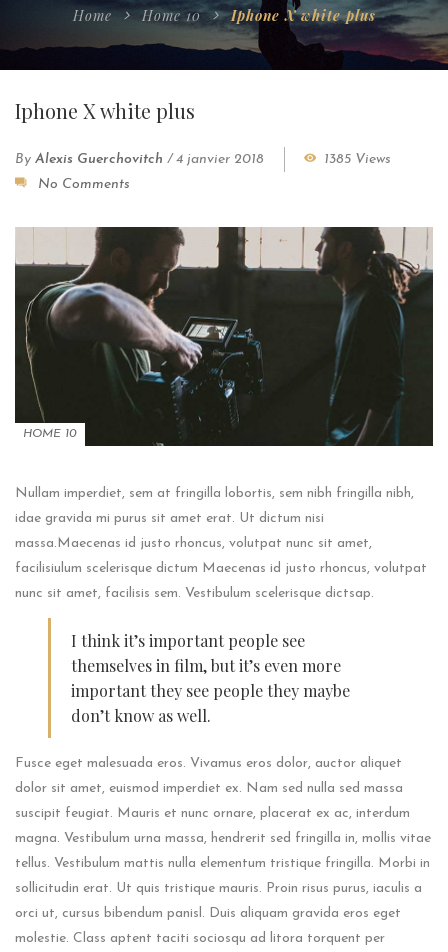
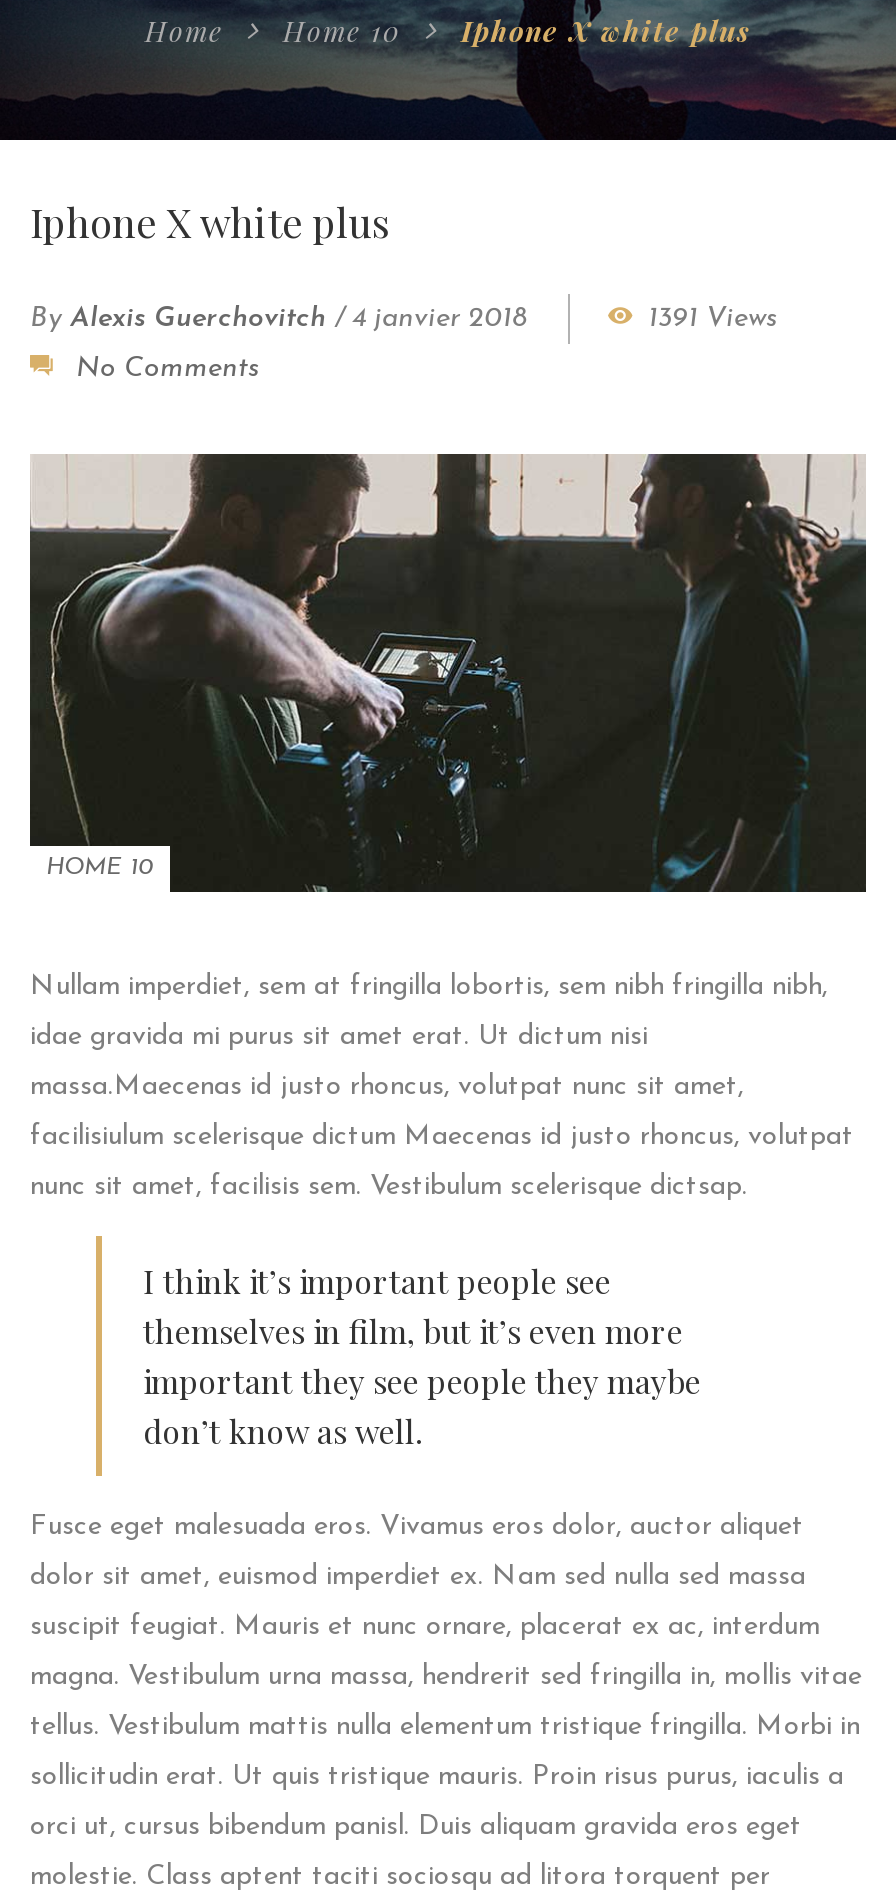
- 1385 Views
+ 1391 Views
